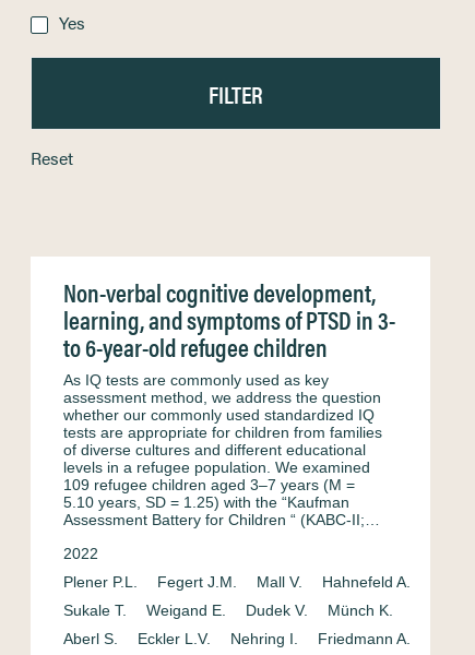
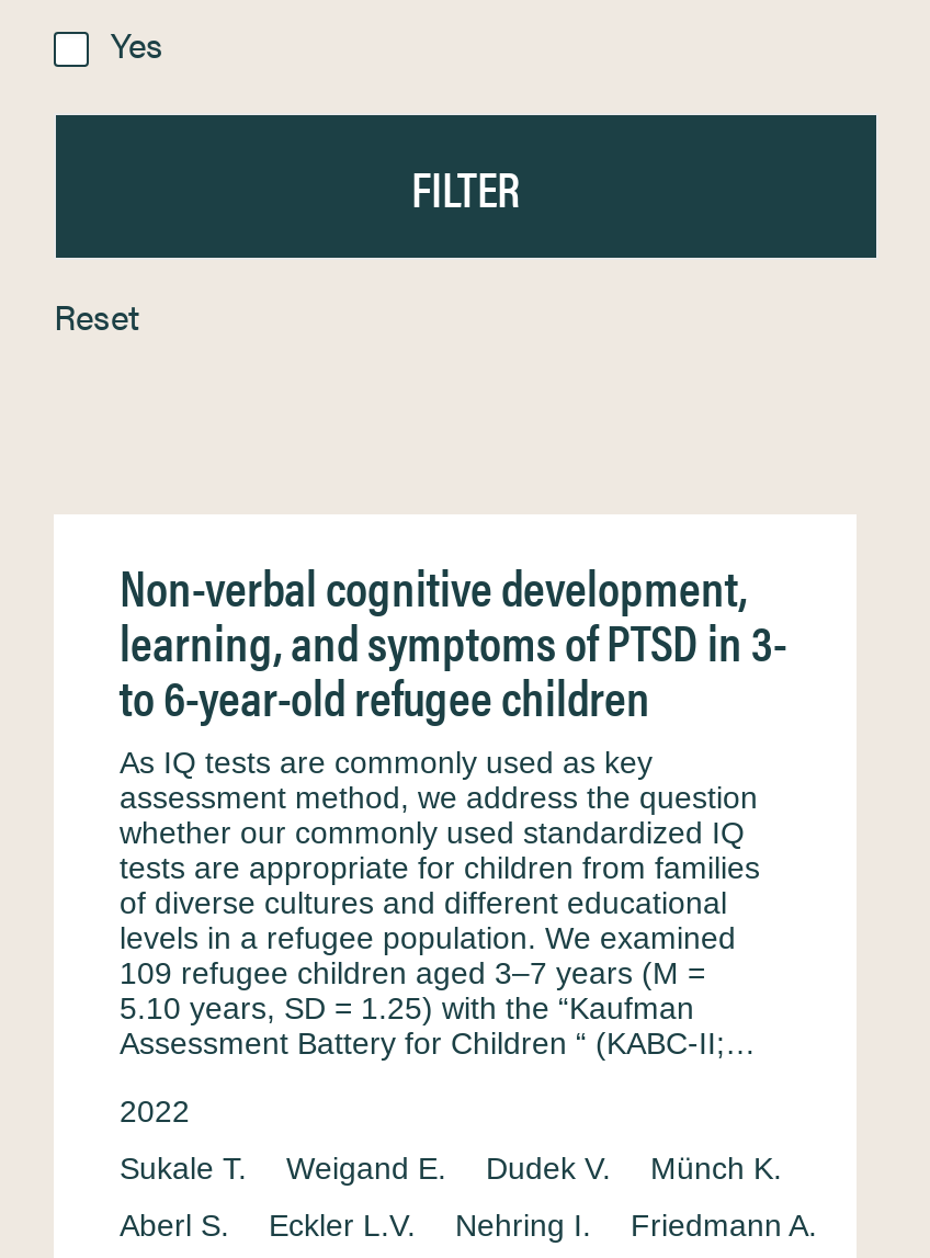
- Plener P.L.
- Fegert J.M.
- Mall V.
- Hahnefeld A.
